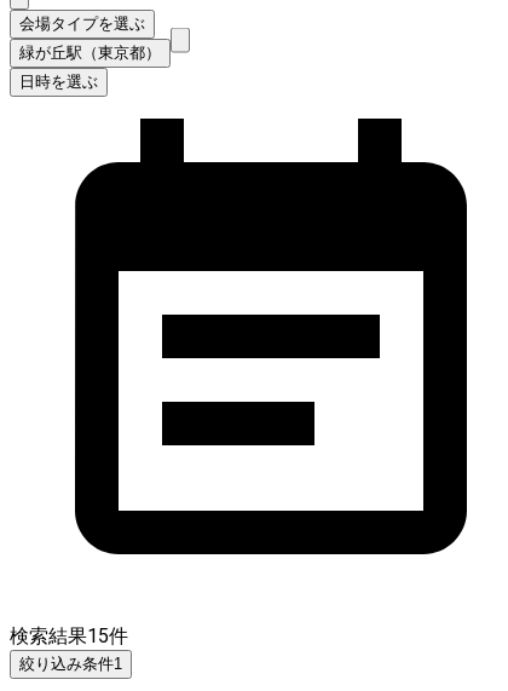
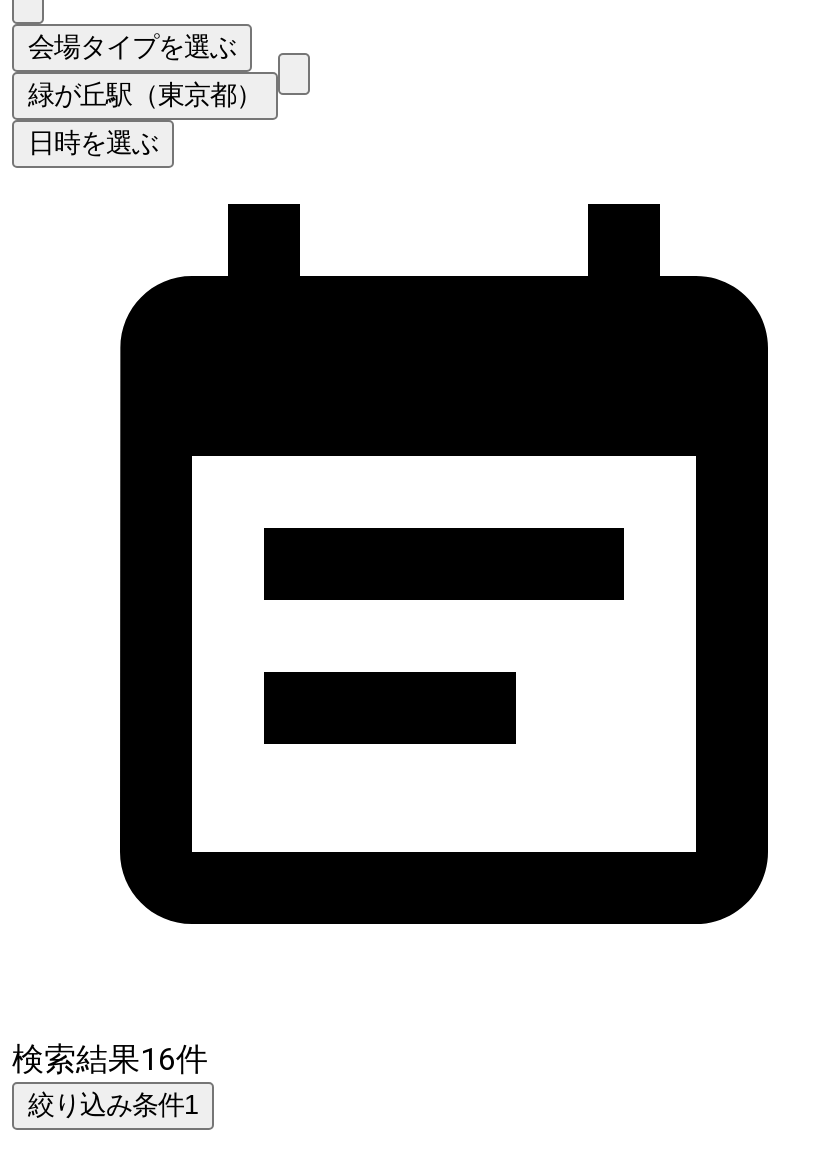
- 検索結果15件
+ 検索結果16件
